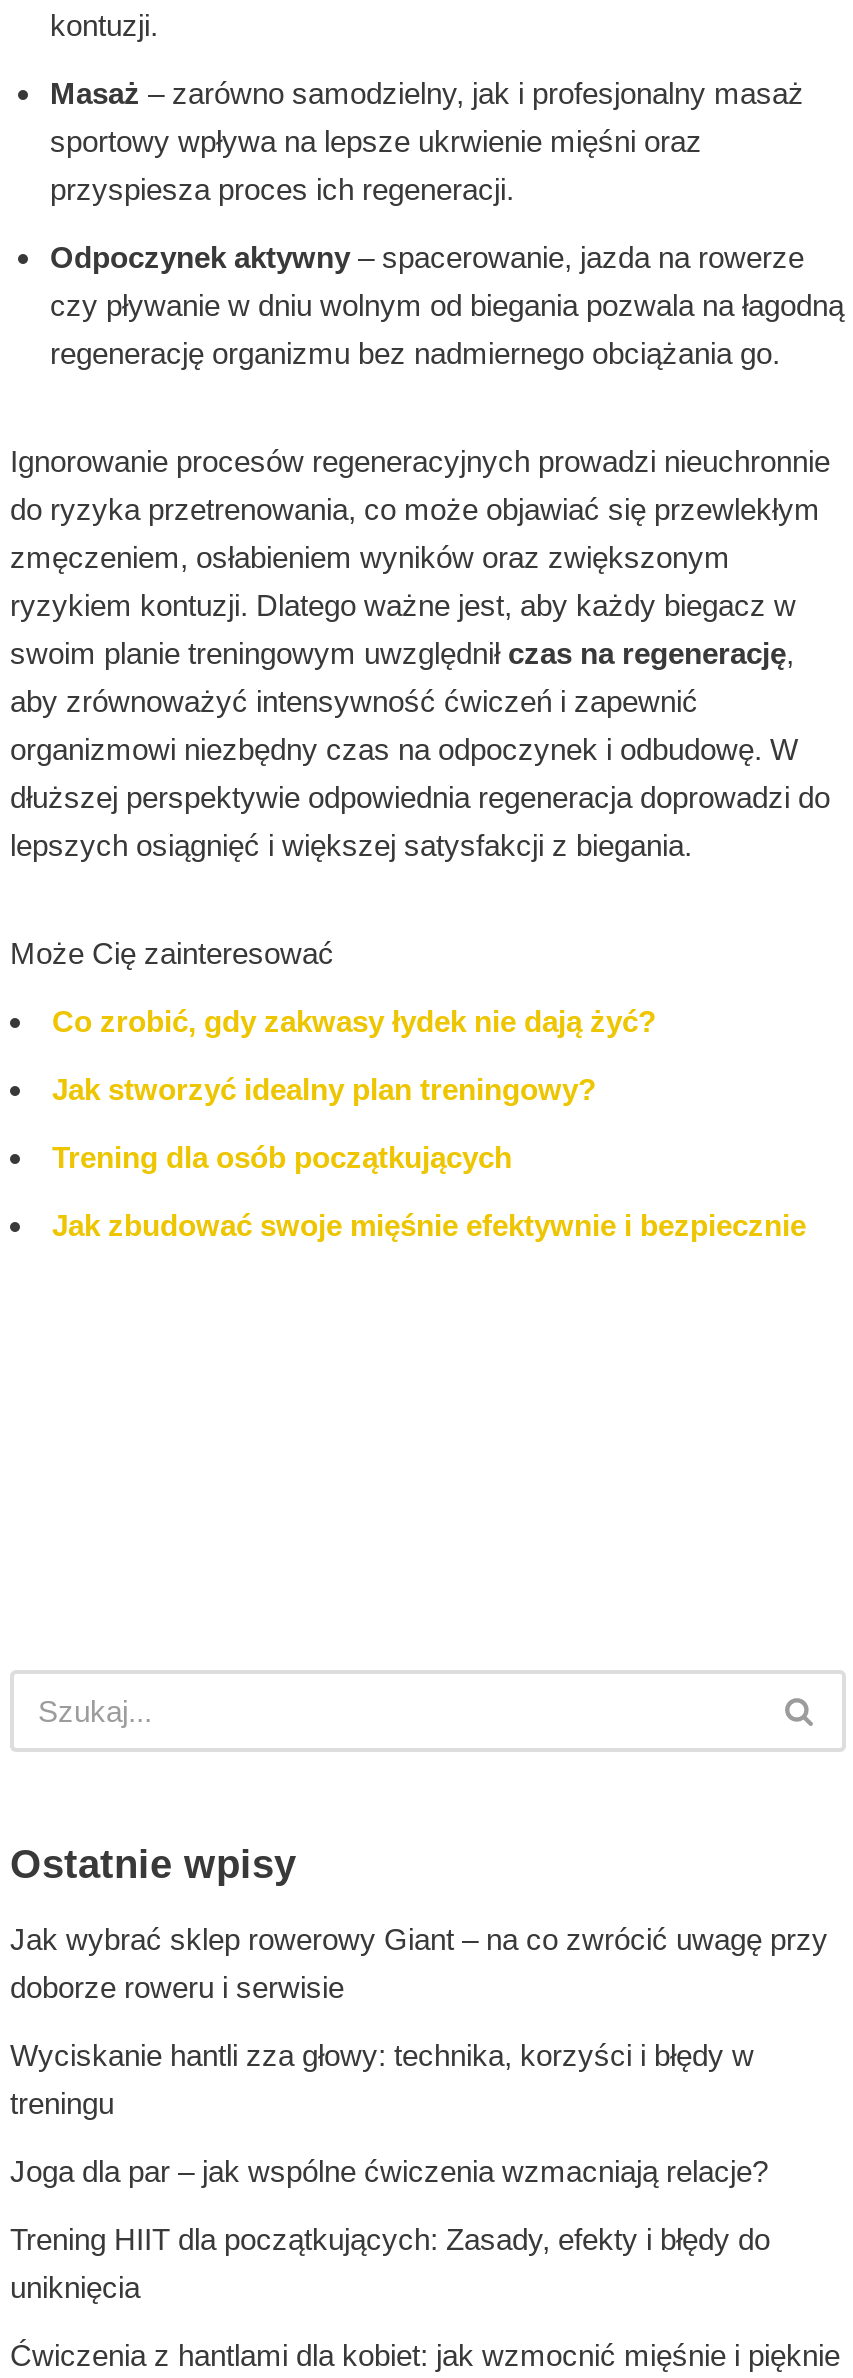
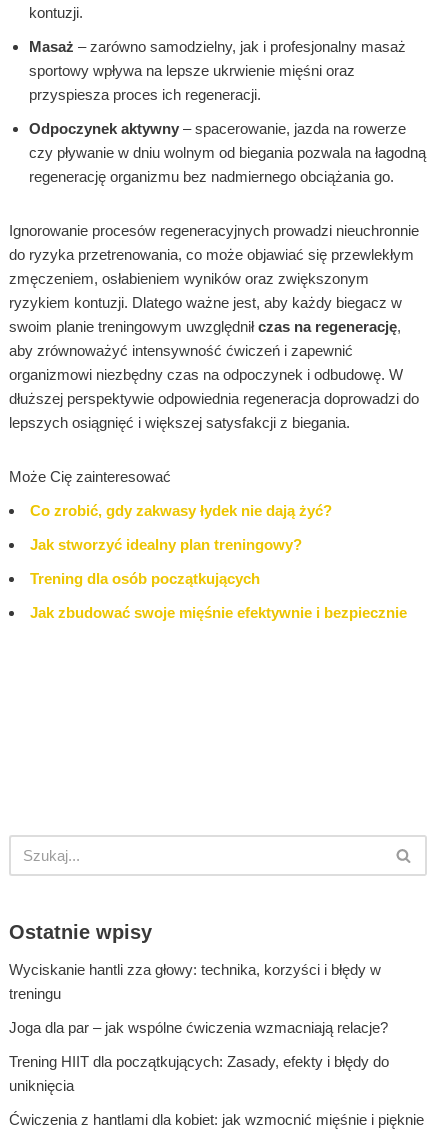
- Jak wybrać sklep rowerowy Giant – na co zwrócić uwagę przy
- doborze roweru i serwisie
